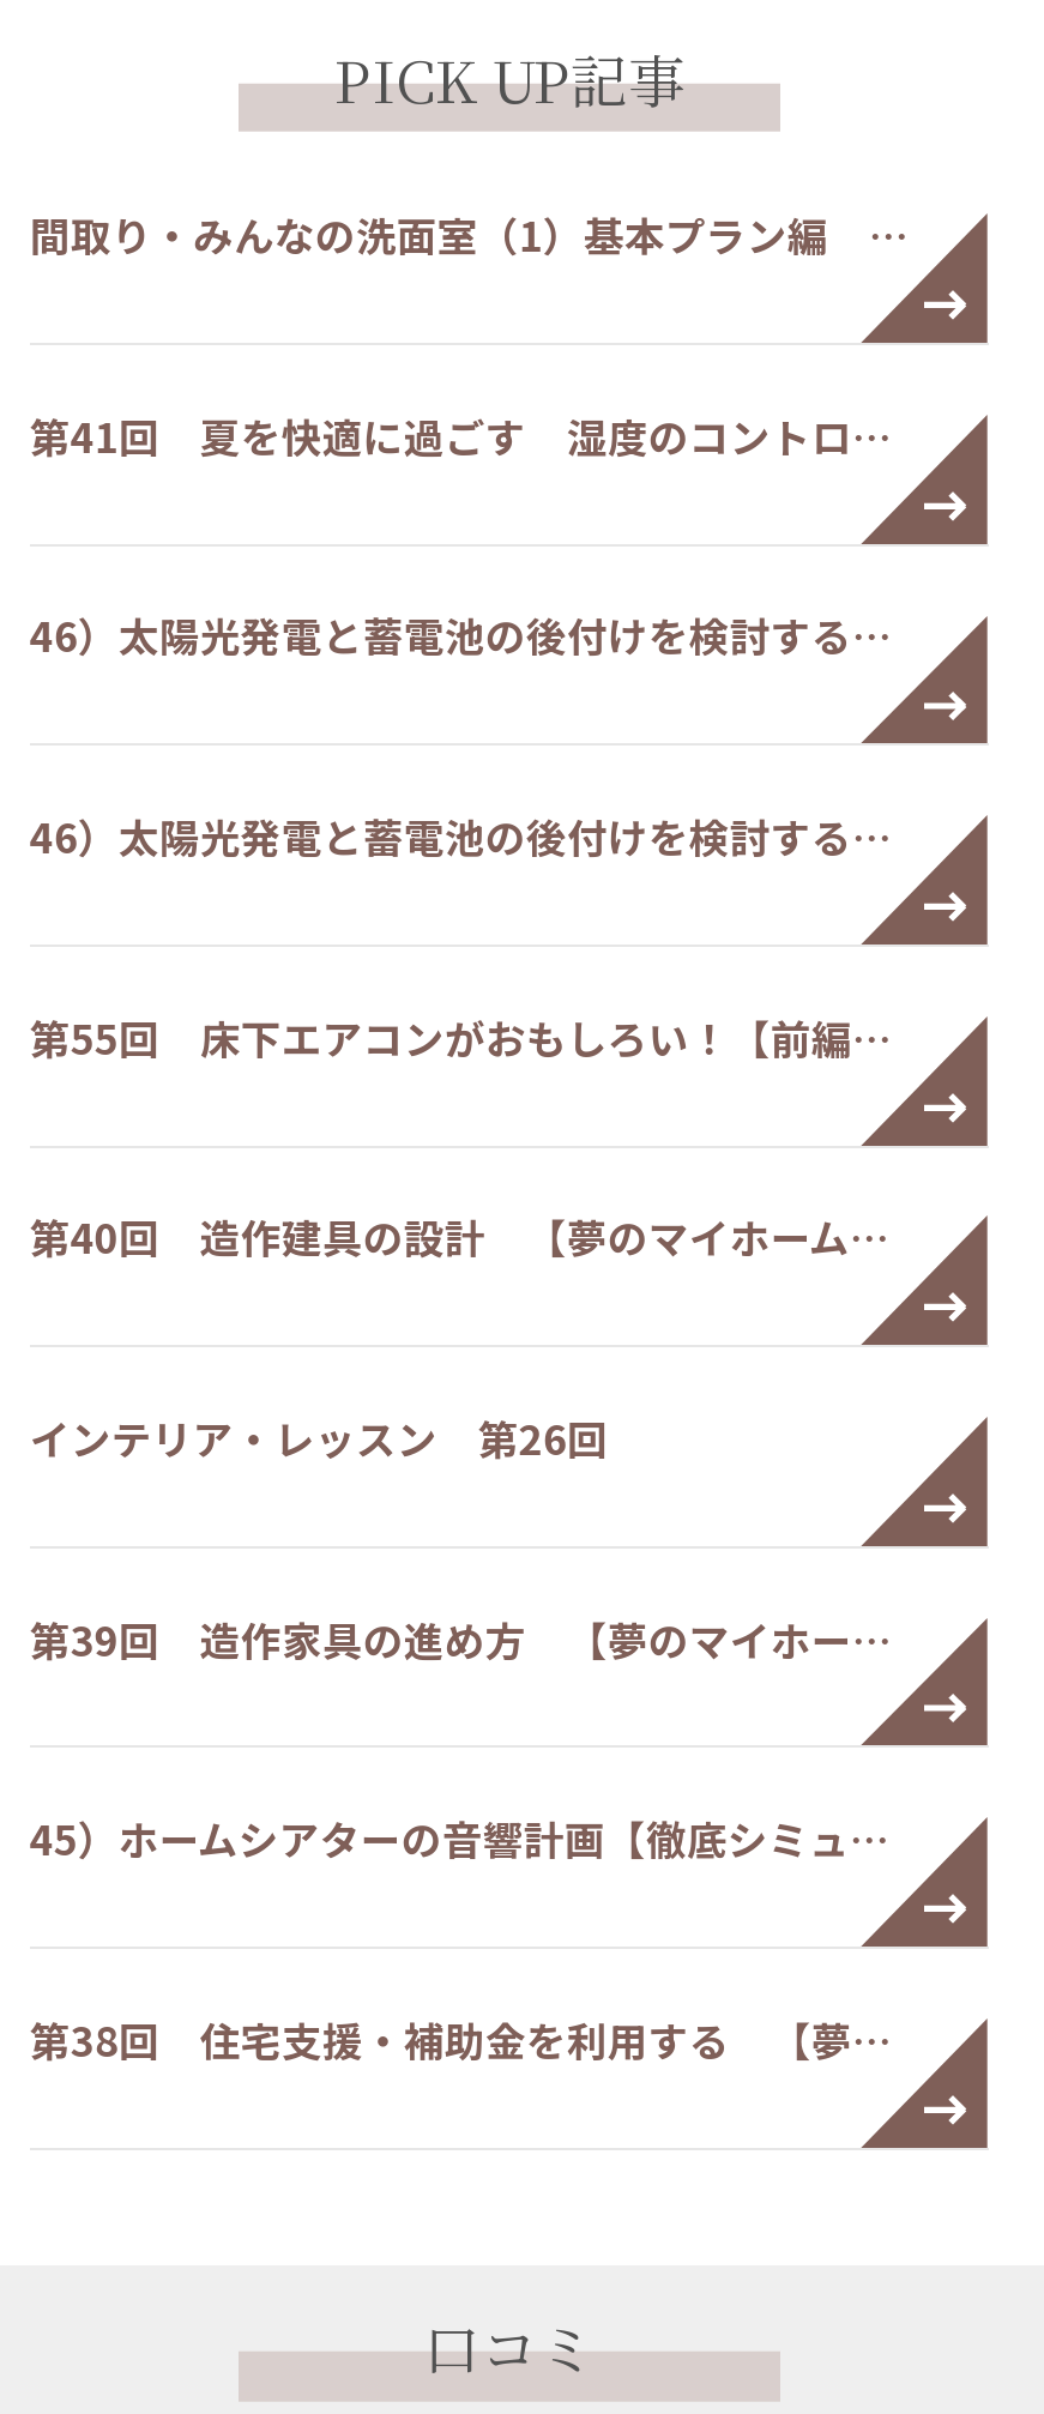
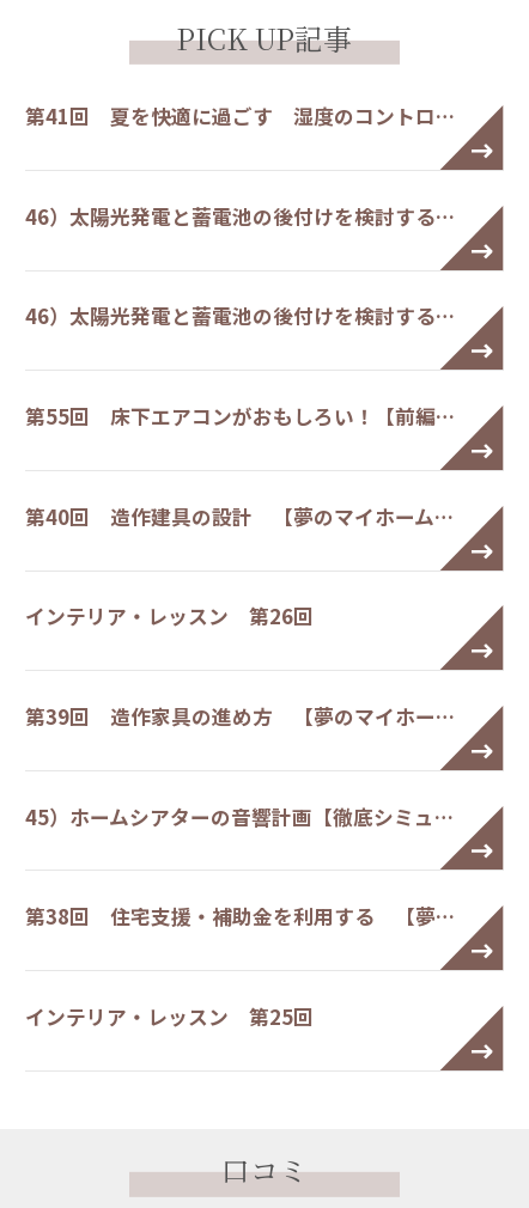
- 間取り・みんなの洗面室（1）基本プラン編 …

moved up: 第41回 夏を快適に過ごす 湿度のコントロ… | 46）太陽光発電と蓄電池の後付けを検討する… | 46）太陽光発電と蓄電池の後付けを検討する… | ... | 45）ホームシアターの音響計画【徹底シミュ… | 第38回 住宅支援・補助金を利用する 【夢…

+ インテリア・レッスン 第25回
